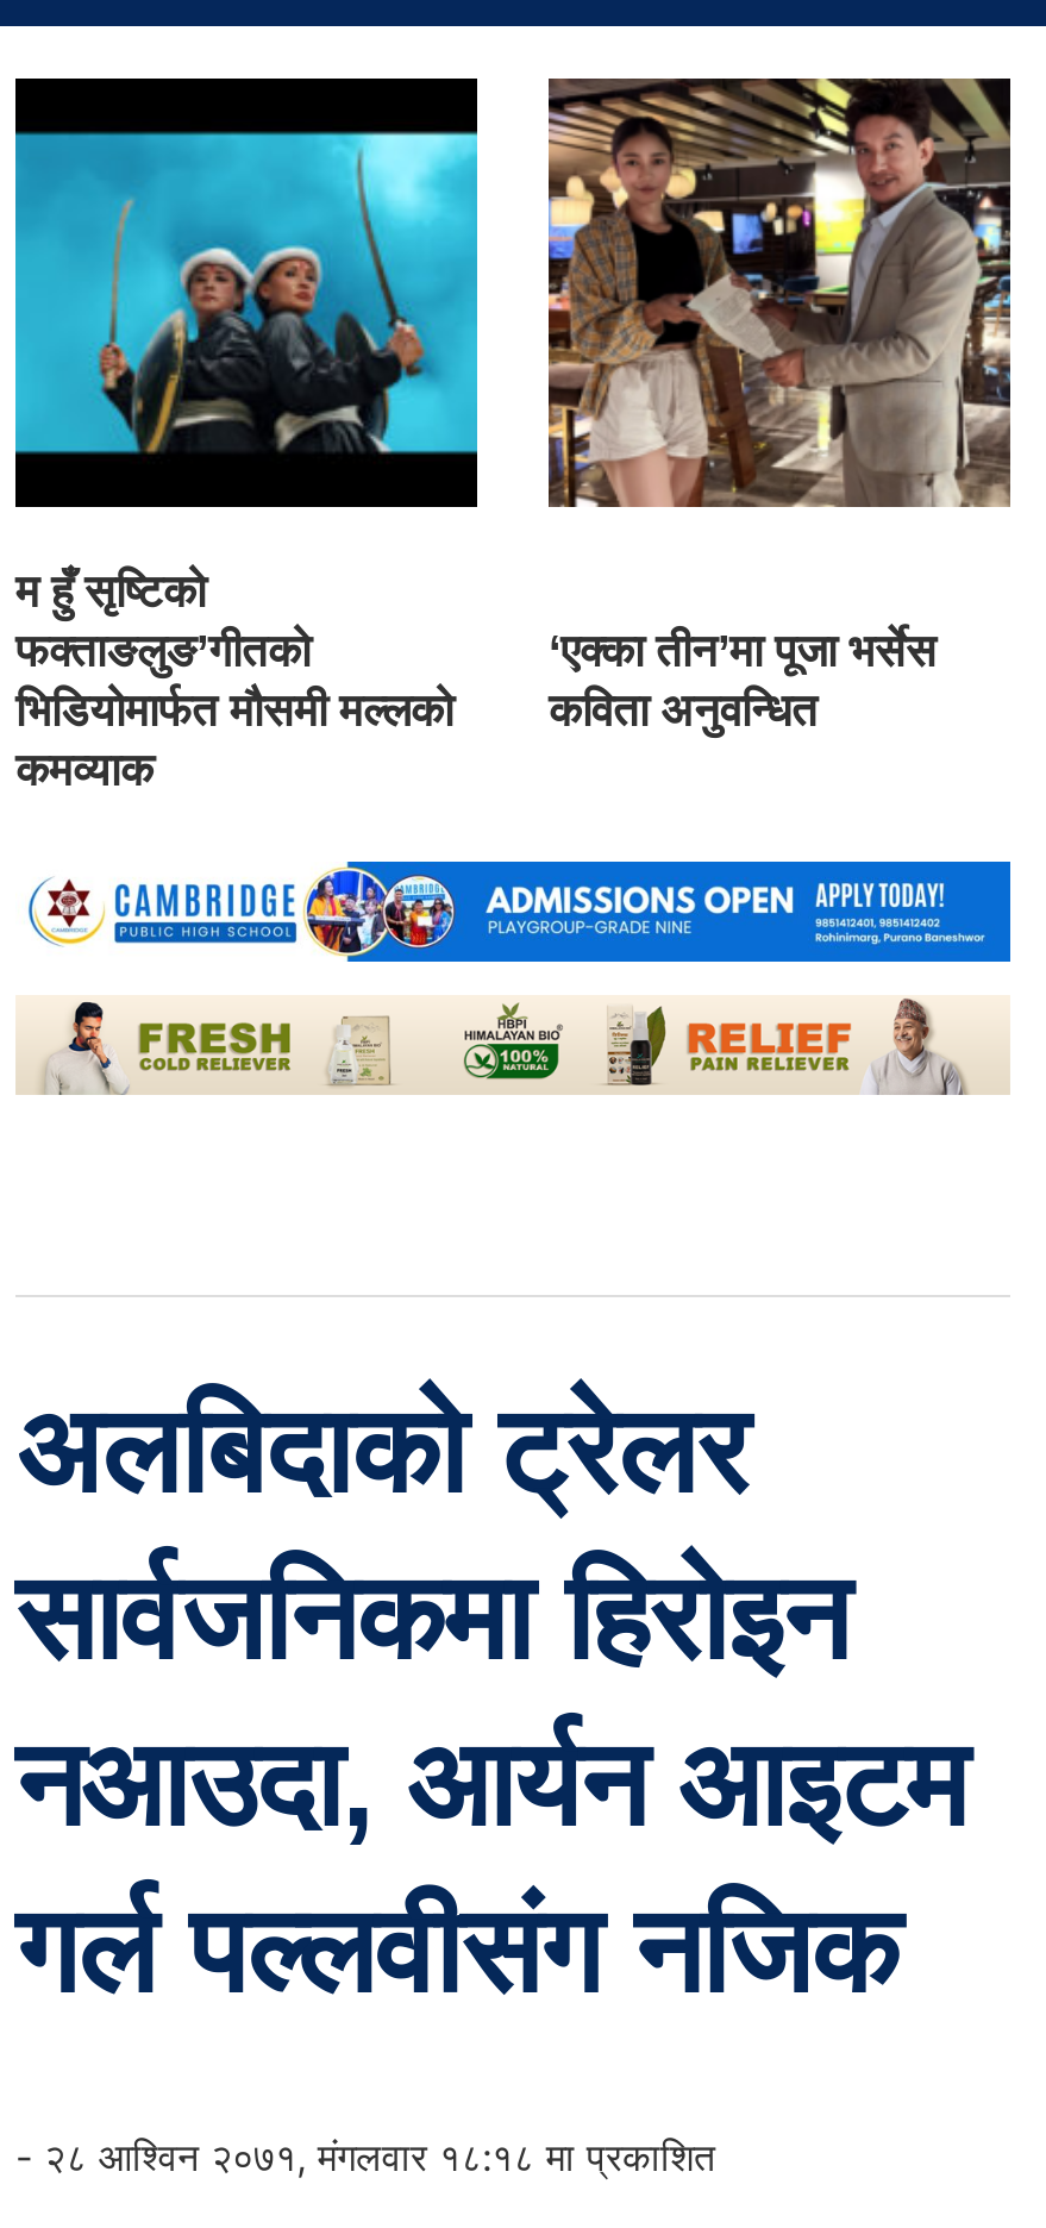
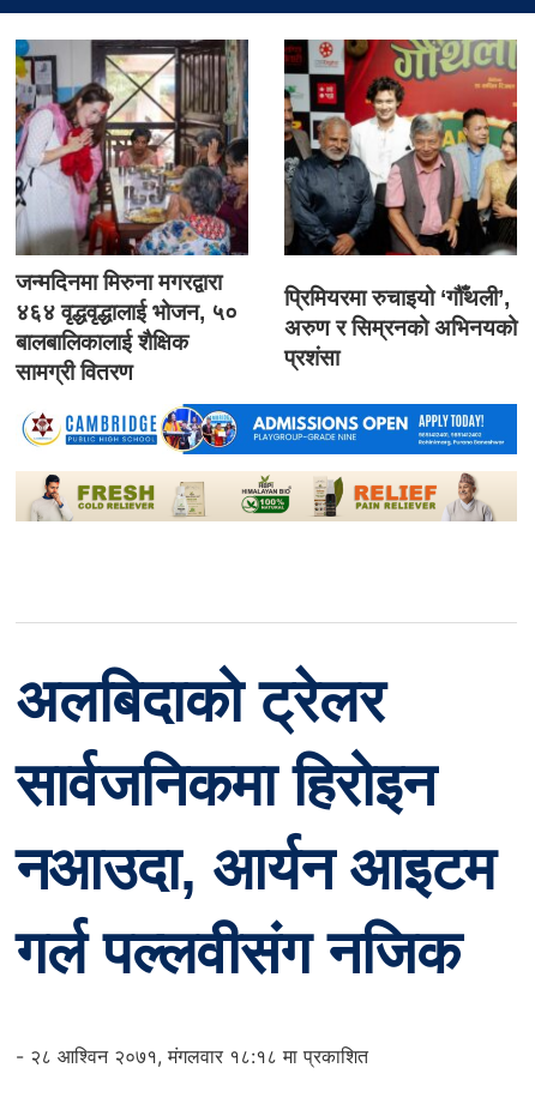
- [image]
- म हुँ सृष्टिको
- फक्ताङलुङ’गीतको
- भिडियोमार्फत मौसमी मल्लको
- कमव्याक
+ [image]
+ जन्मदिनमा मिरुना मगरद्वारा
+ ४६४ वृद्धवृद्धालाई भोजन, ५०
+ बालबालिकालाई शैक्षिक
+ सामग्री वितरण

- [image]
+ [image]

- ‘एक्का तीन’मा पूजा भर्सेस
- कविता अनुवन्धित
+ प्रिमियरमा रुचाइयो ‘गौँथली’,
+ अरुण र सिम्रनको अभिनयको
+ प्रशंसा
